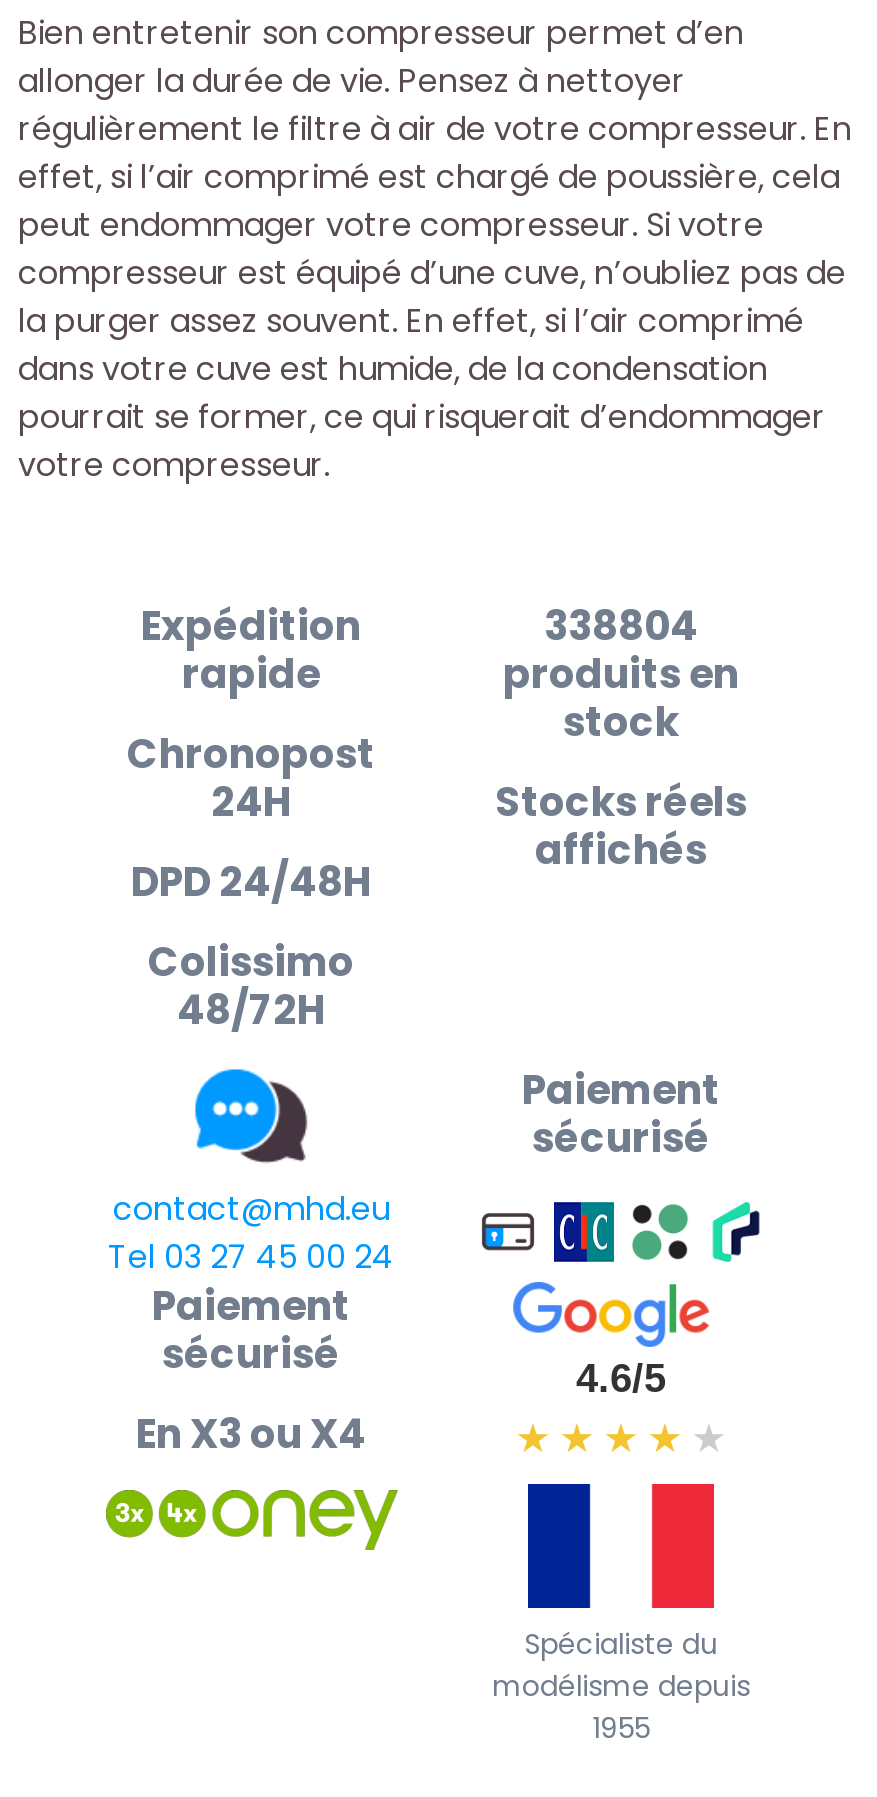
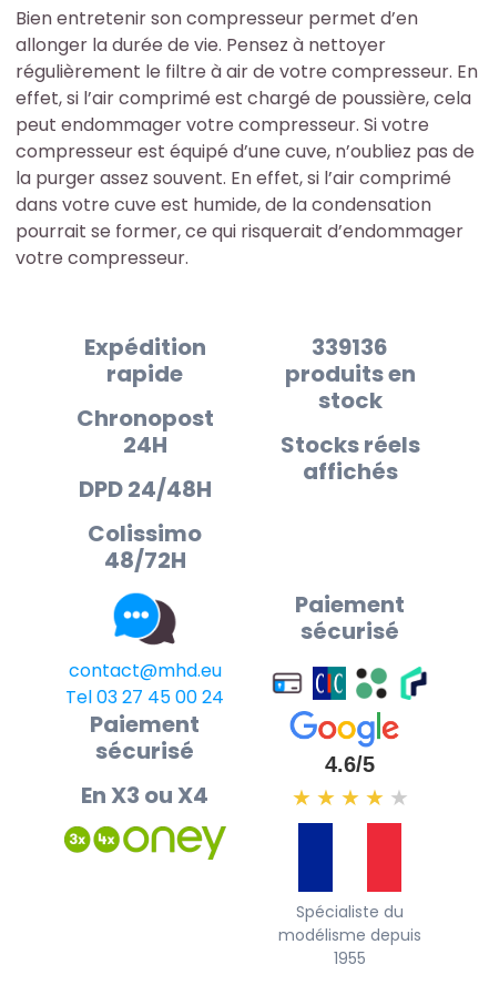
- 338804
+ 339136
